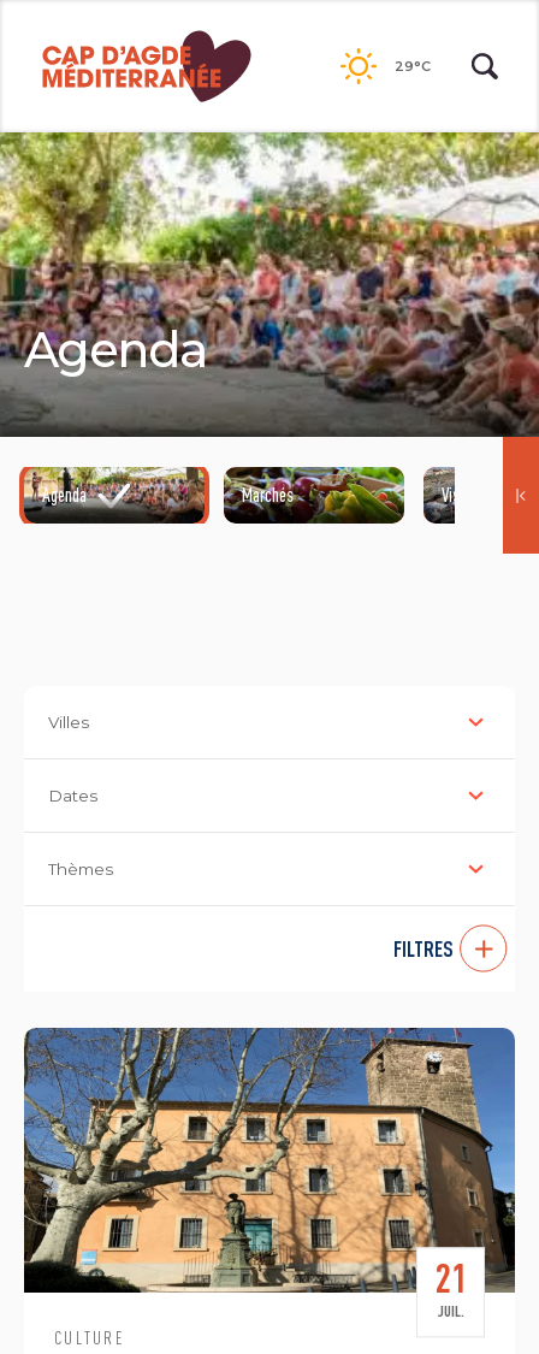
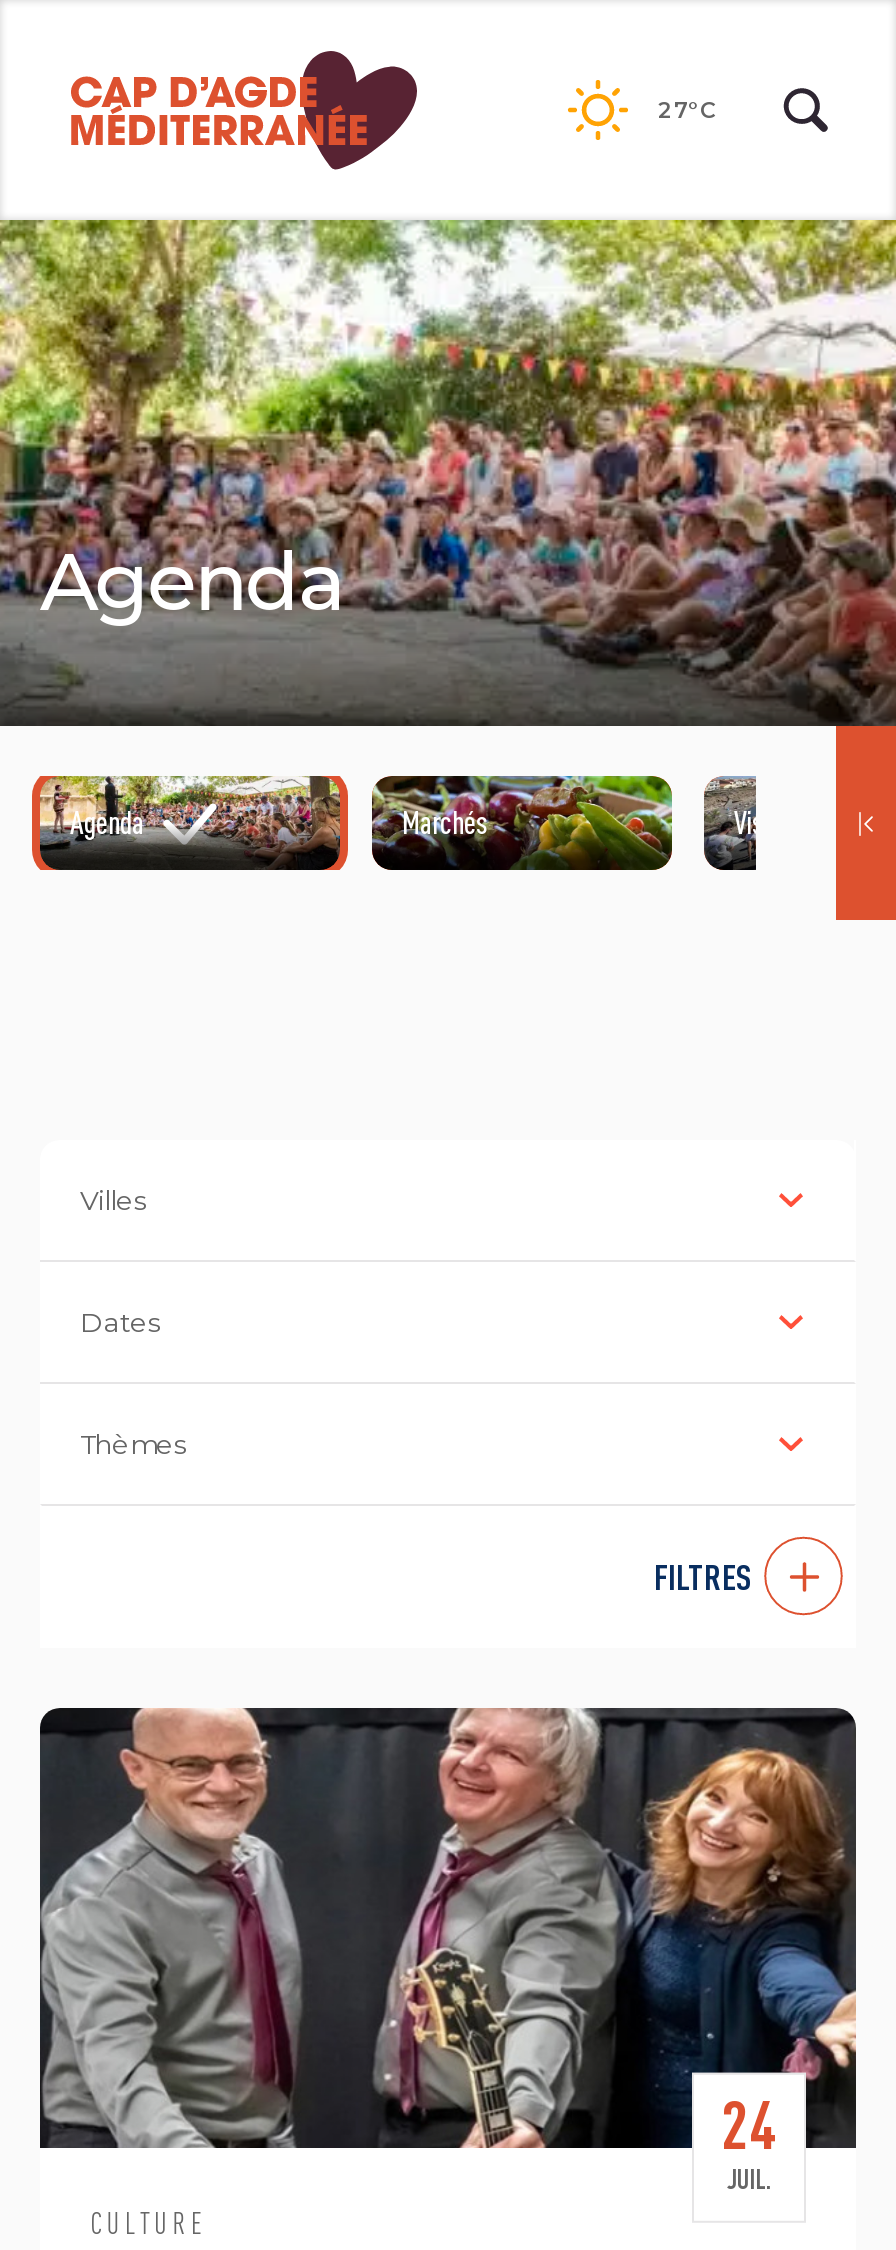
- 29°C
+ 27°C

- [image]
- 21
+ [image]
+ 24
